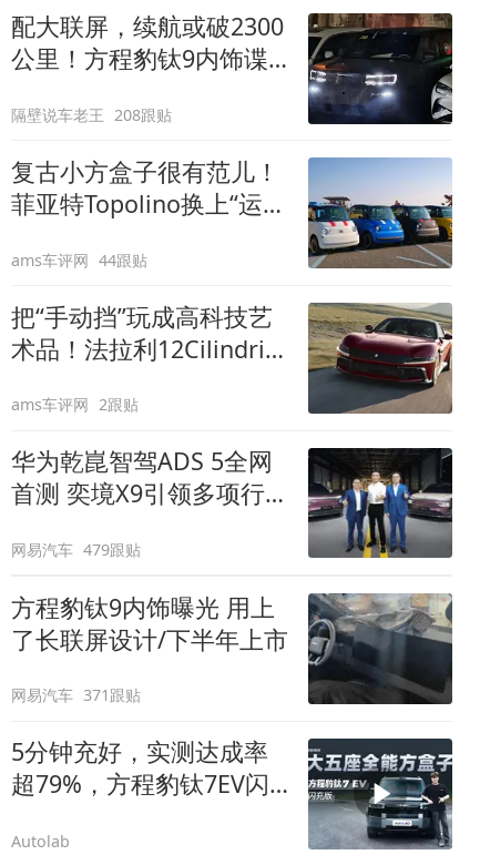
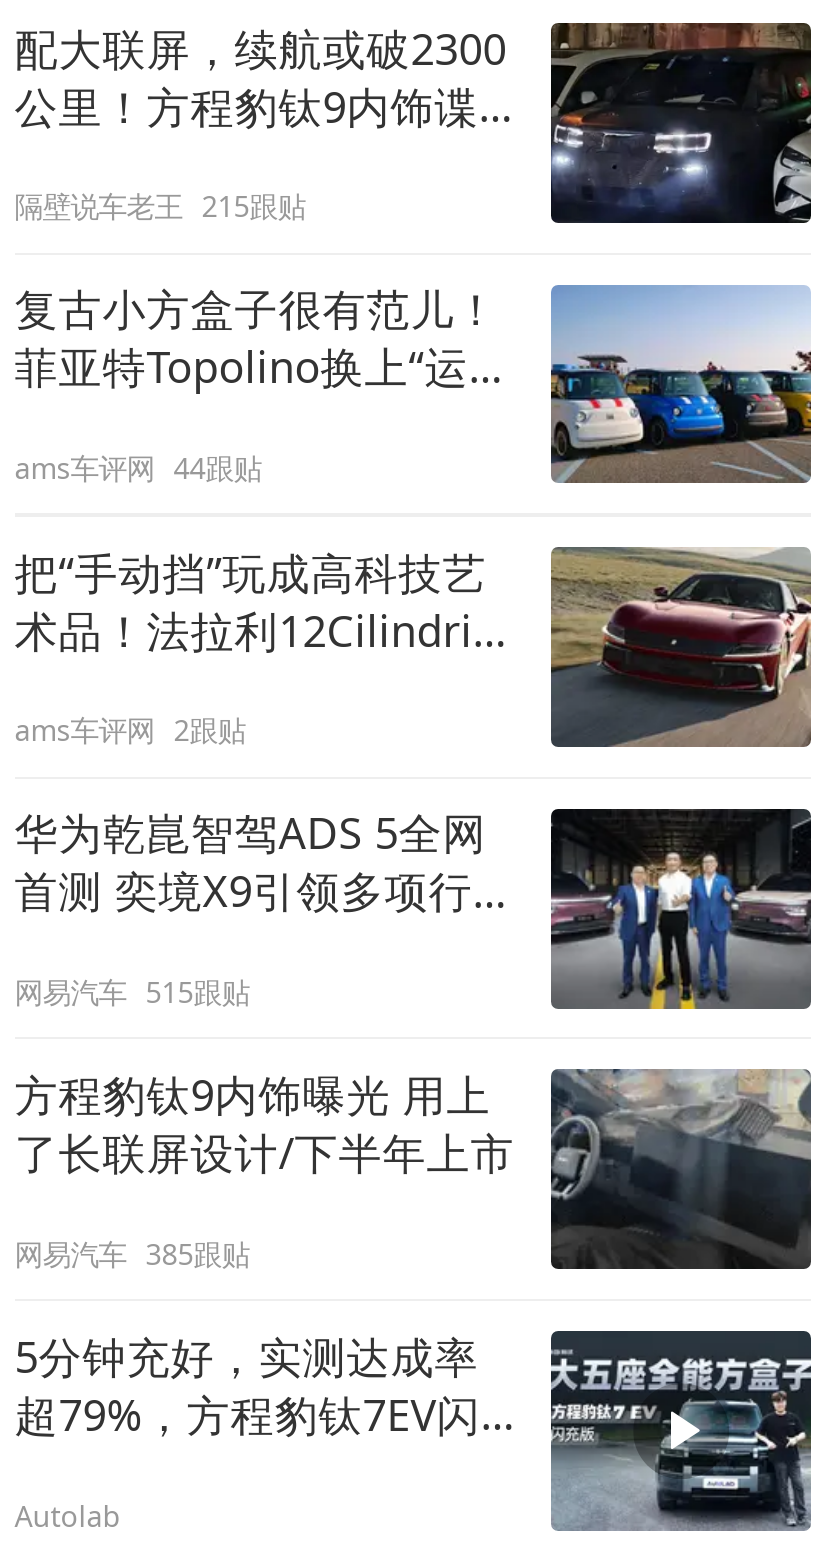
- 隔壁说车老王 208跟贴
+ 隔壁说车老王 215跟贴

- 网易汽车 479跟贴
+ 网易汽车 515跟贴

- 网易汽车 371跟贴
+ 网易汽车 385跟贴
